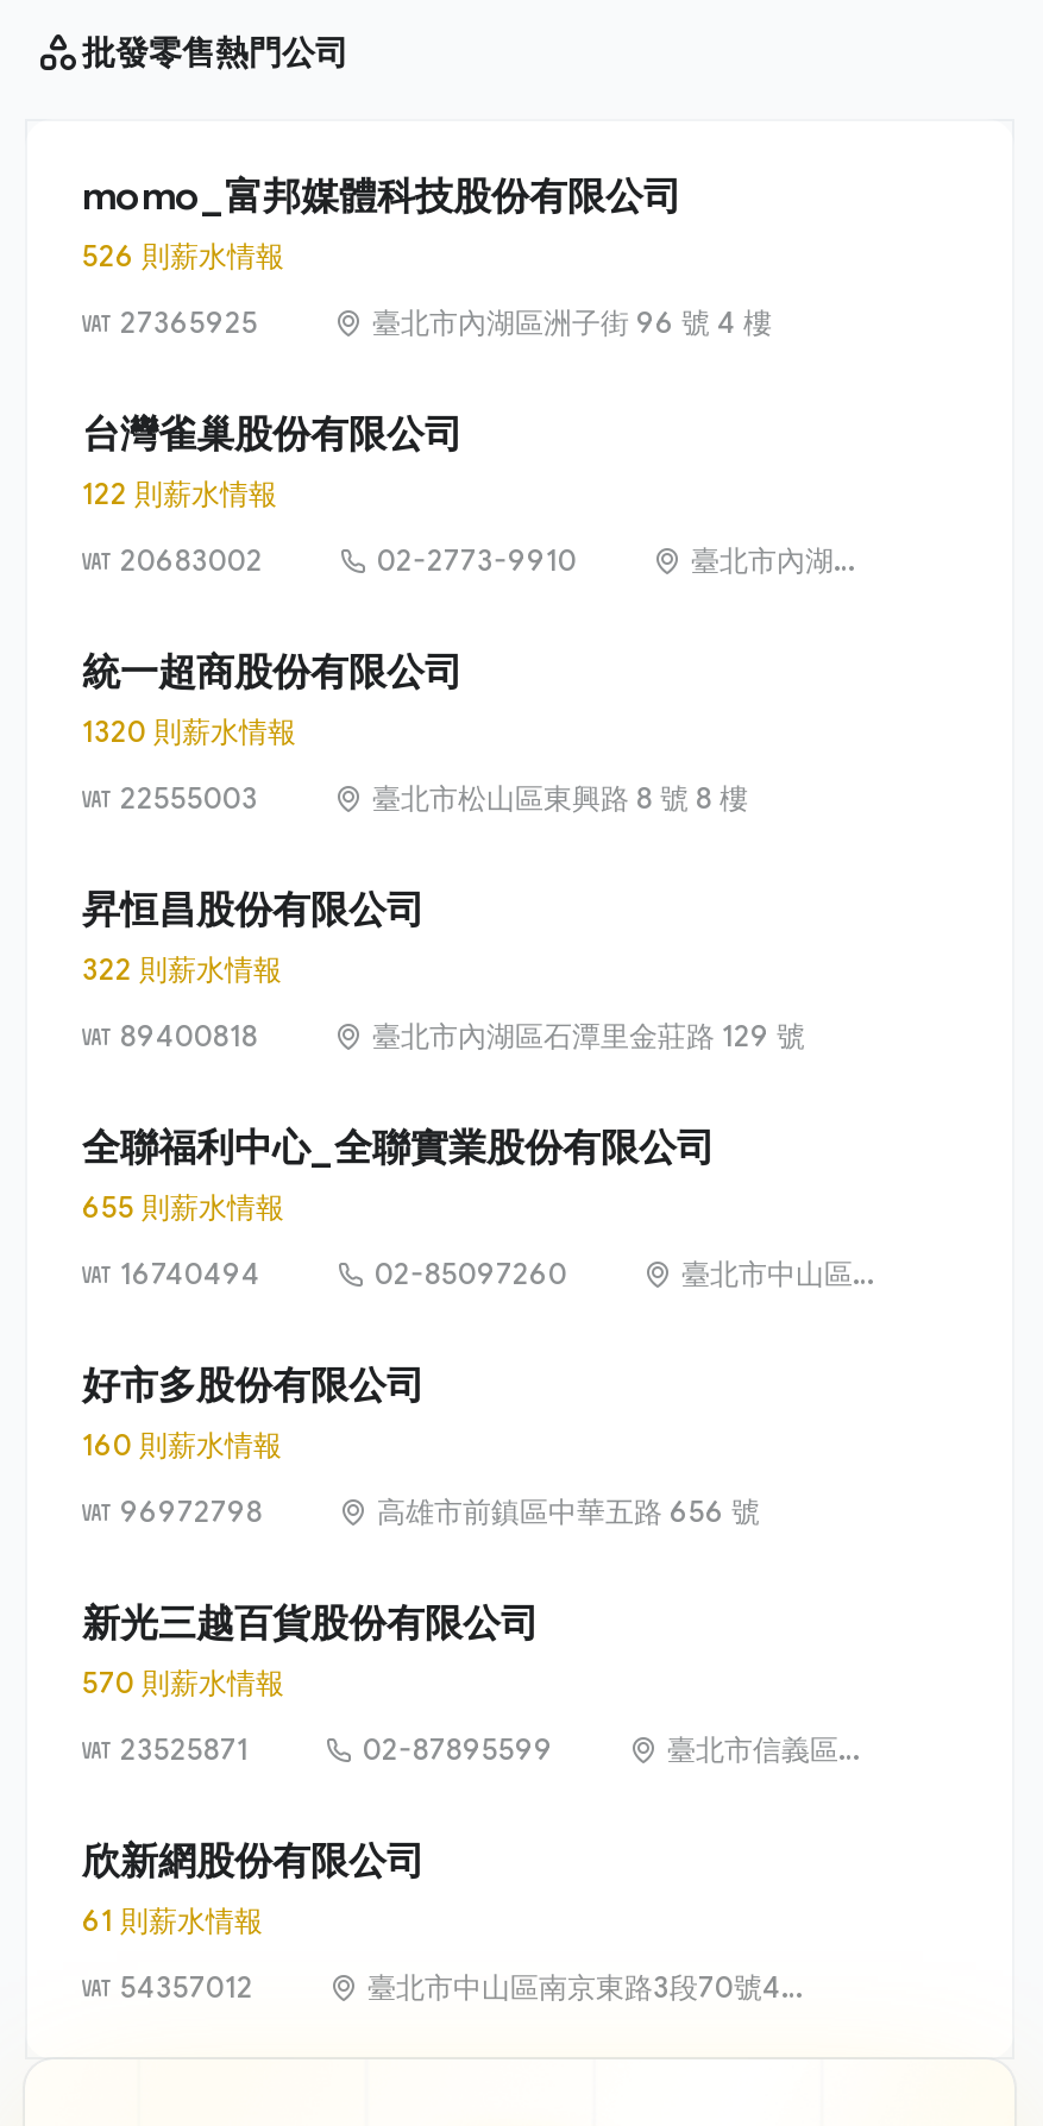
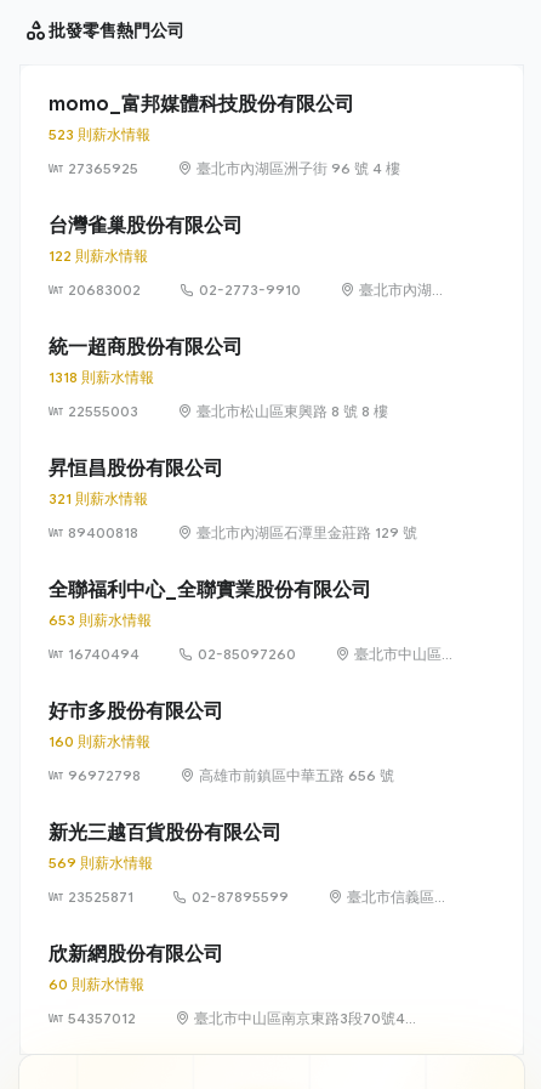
- 526 則薪水情報
+ 523 則薪水情報

- 1320 則薪水情報
+ 1318 則薪水情報

- 322 則薪水情報
+ 321 則薪水情報

- 655 則薪水情報
+ 653 則薪水情報

- 570 則薪水情報
+ 569 則薪水情報

- 61 則薪水情報
+ 60 則薪水情報
